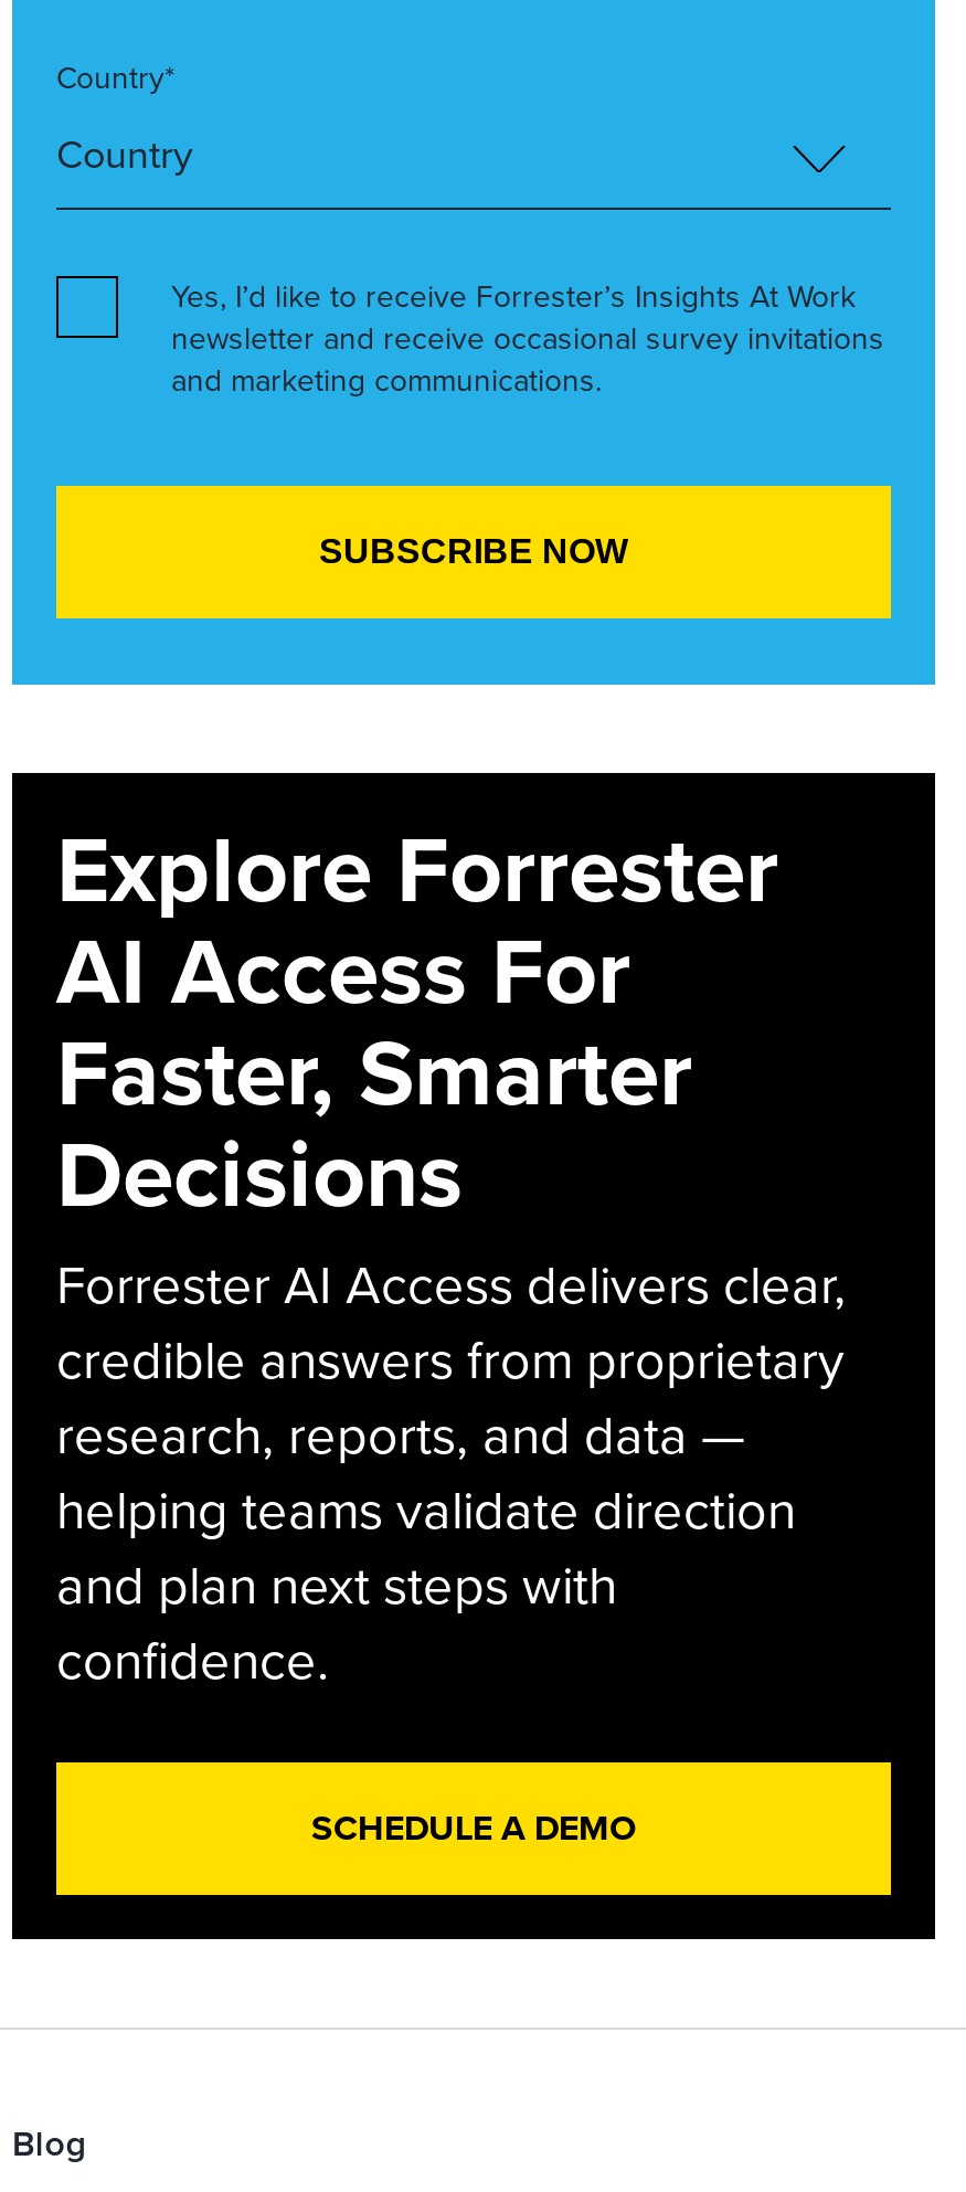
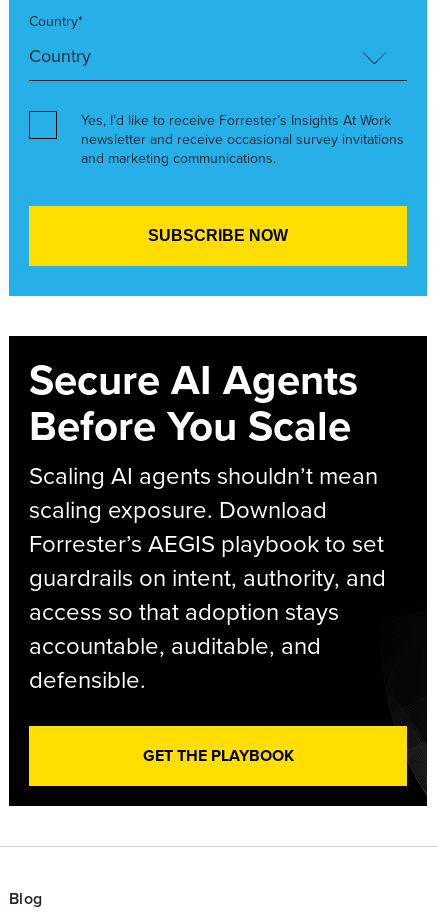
- Explore Forrester
- AI Access For
- Faster, Smarter
- Decisions
- Forrester AI Access delivers clear,
- credible answers from proprietary
- research, reports, and data —
- helping teams validate direction
- and plan next steps with
- confidence.
+ Secure AI Agents
+ Before You Scale
+ Scaling AI agents shouldn’t mean
+ scaling exposure. Download
+ Forrester’s AEGIS playbook to set
+ guardrails on intent, authority, and
+ access so that adoption stays
+ accountable, auditable, and
+ defensible.

- SCHEDULE A DEMO
+ GET THE PLAYBOOK
